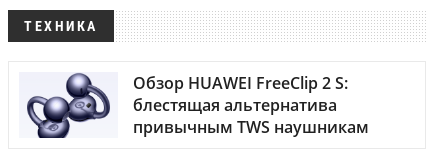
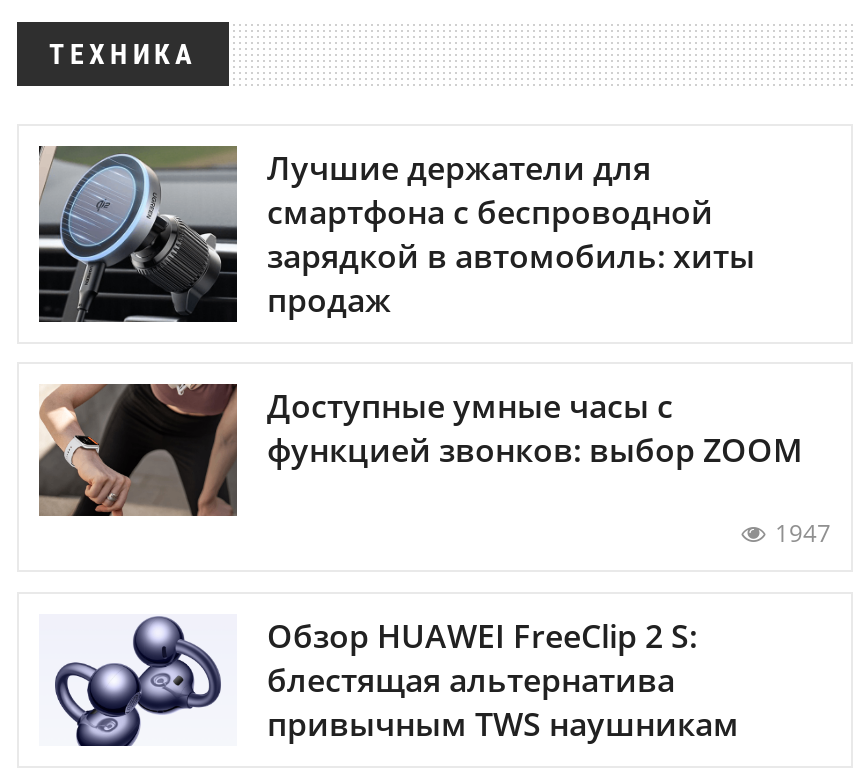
+ [image]
+ Лучшие держатели для
+ смартфона с беспроводной
+ зарядкой в автомобиль: хиты
+ продаж
+ Доступные умные часы с
+ функцией звонков: выбор ZOOM
+ 1947

+ [image]
